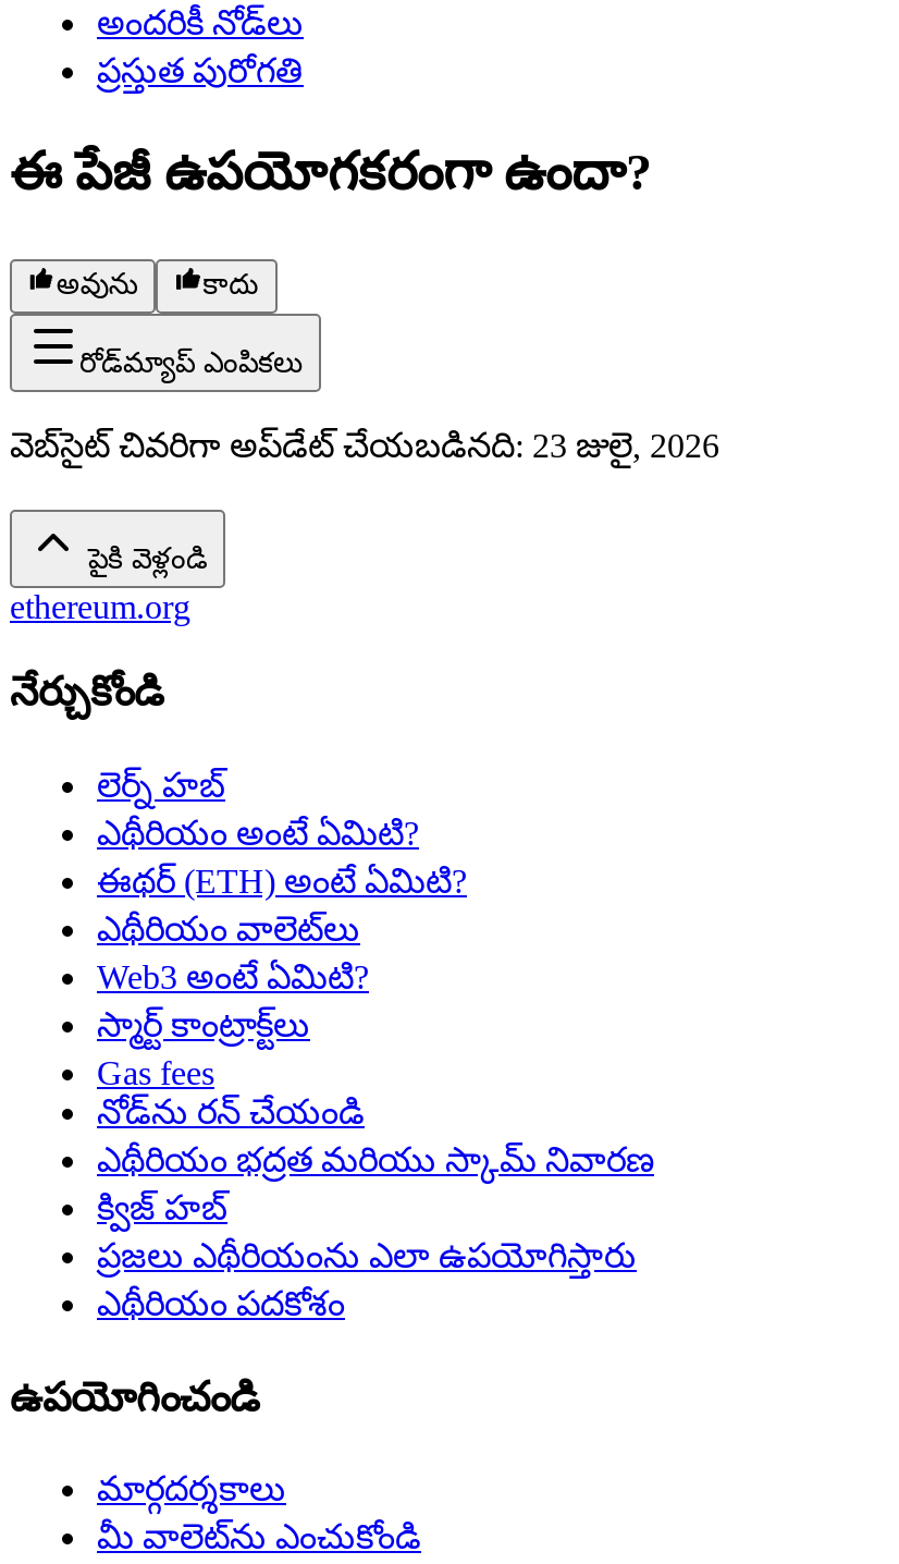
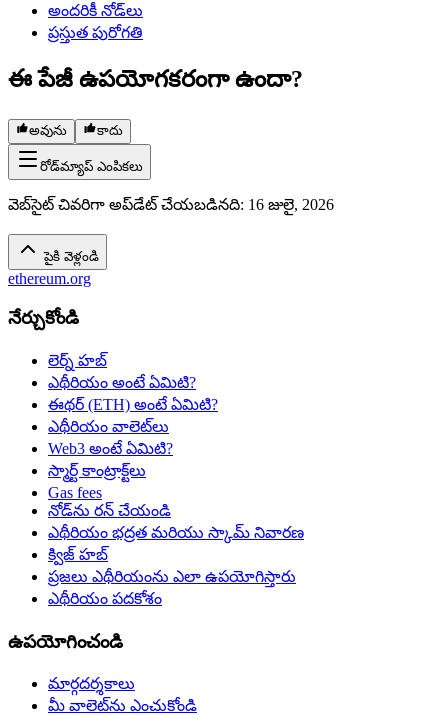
- వెబ్‌సైట్ చివరిగా అప్‌డేట్ చేయబడినది: 23 జులై, 2026
+ వెబ్‌సైట్ చివరిగా అప్‌డేట్ చేయబడినది: 16 జులై, 2026
